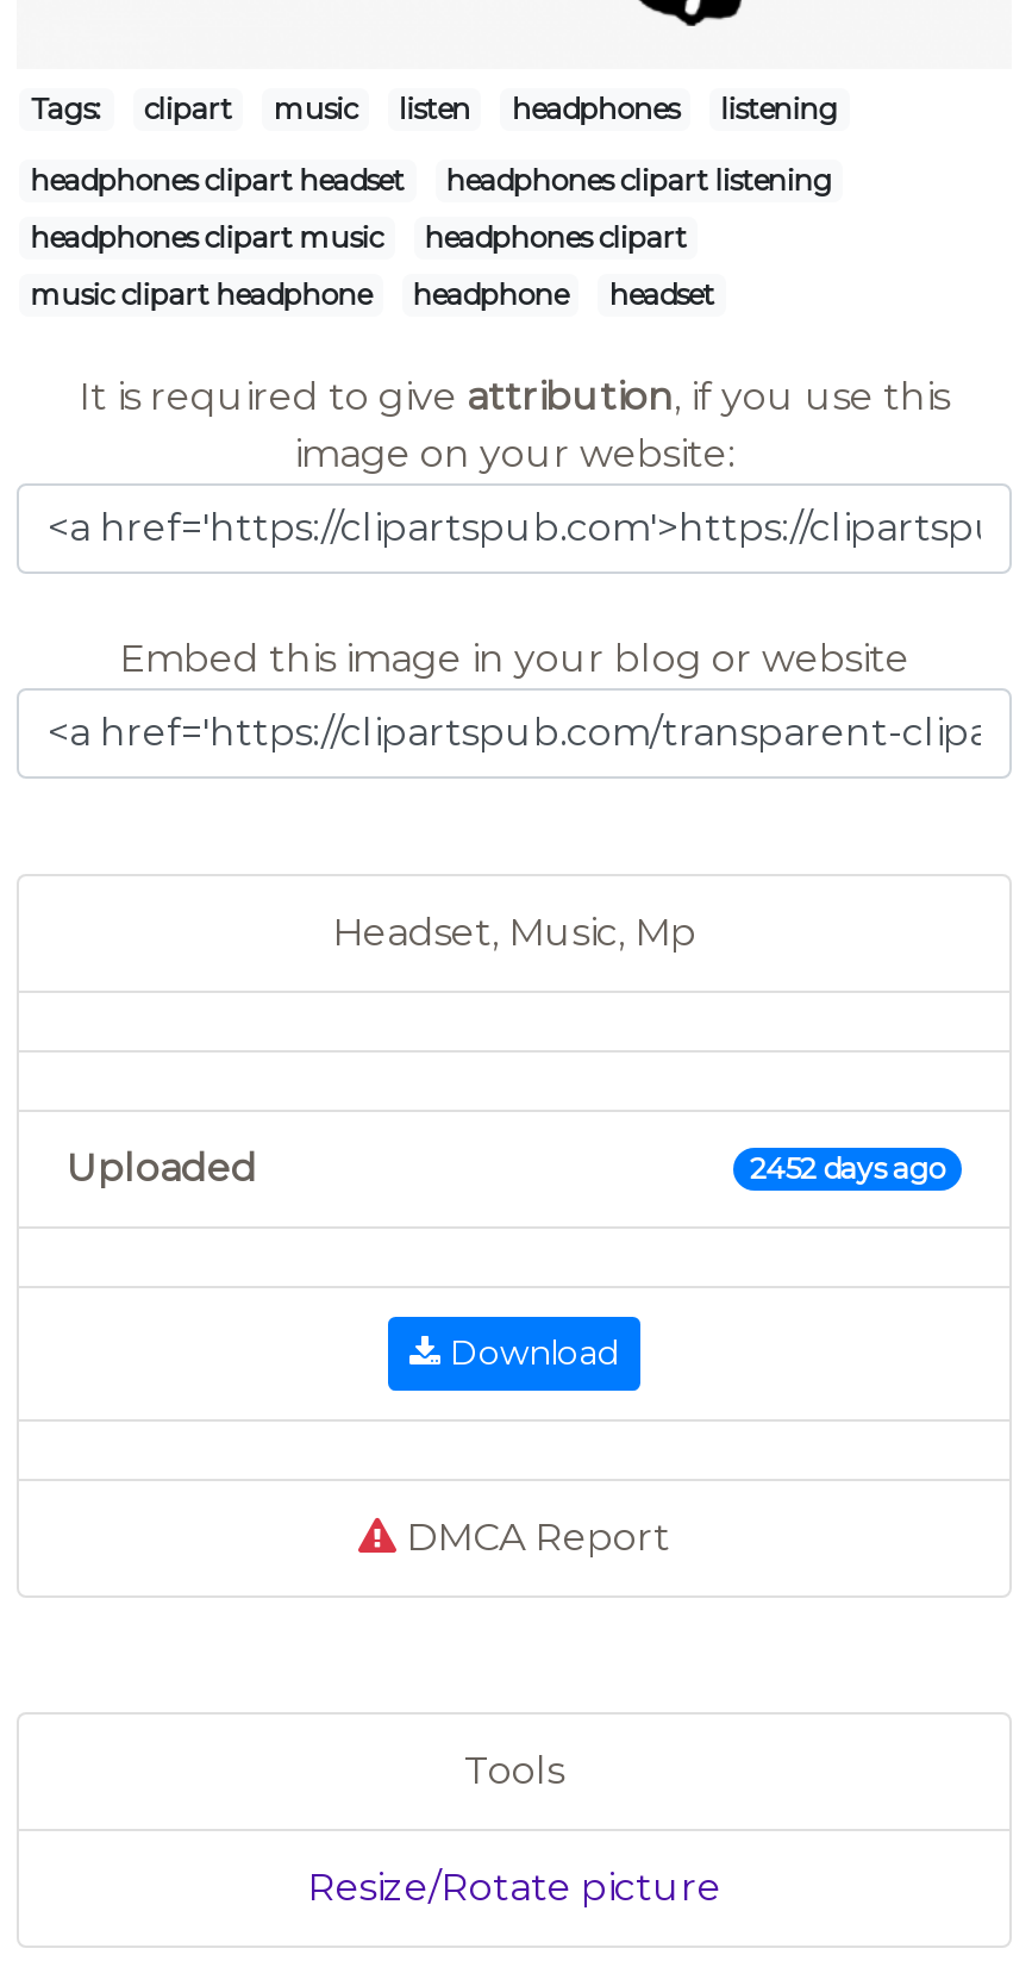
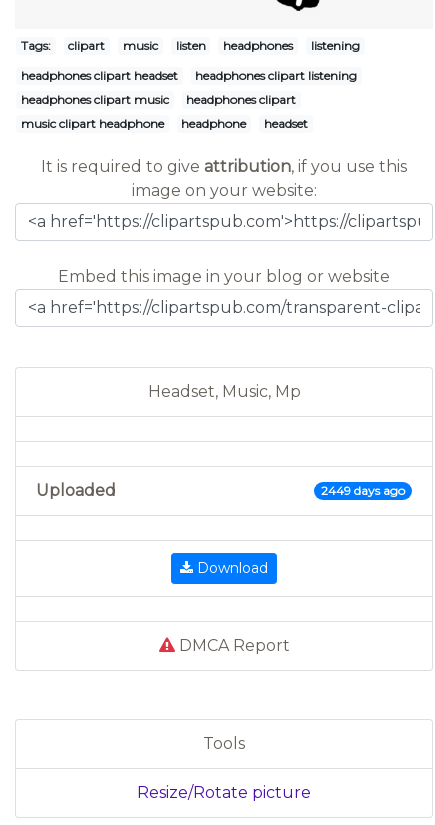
- 2452 days ago
+ 2449 days ago
